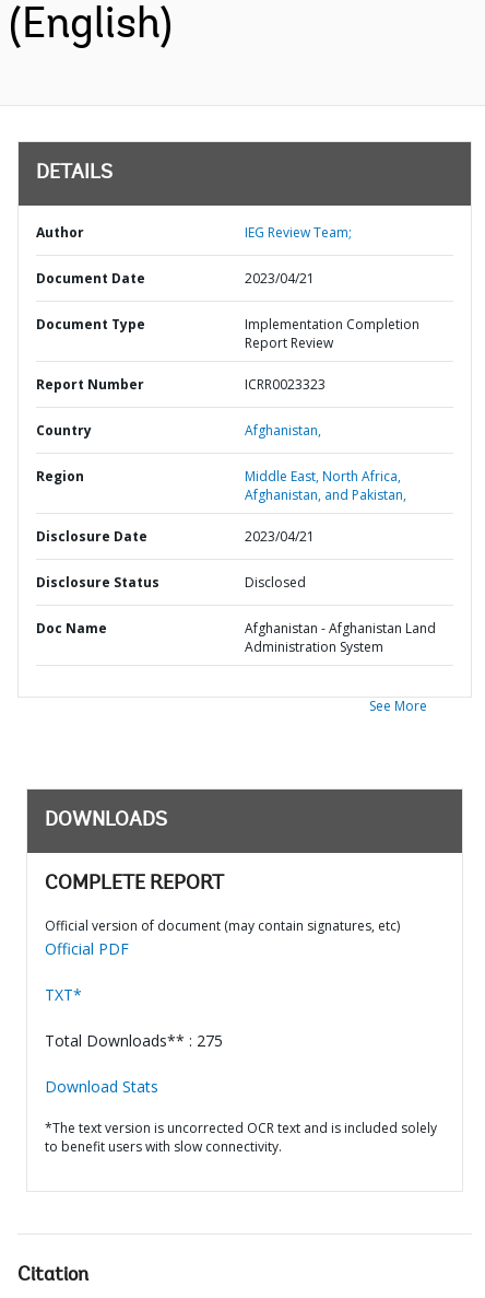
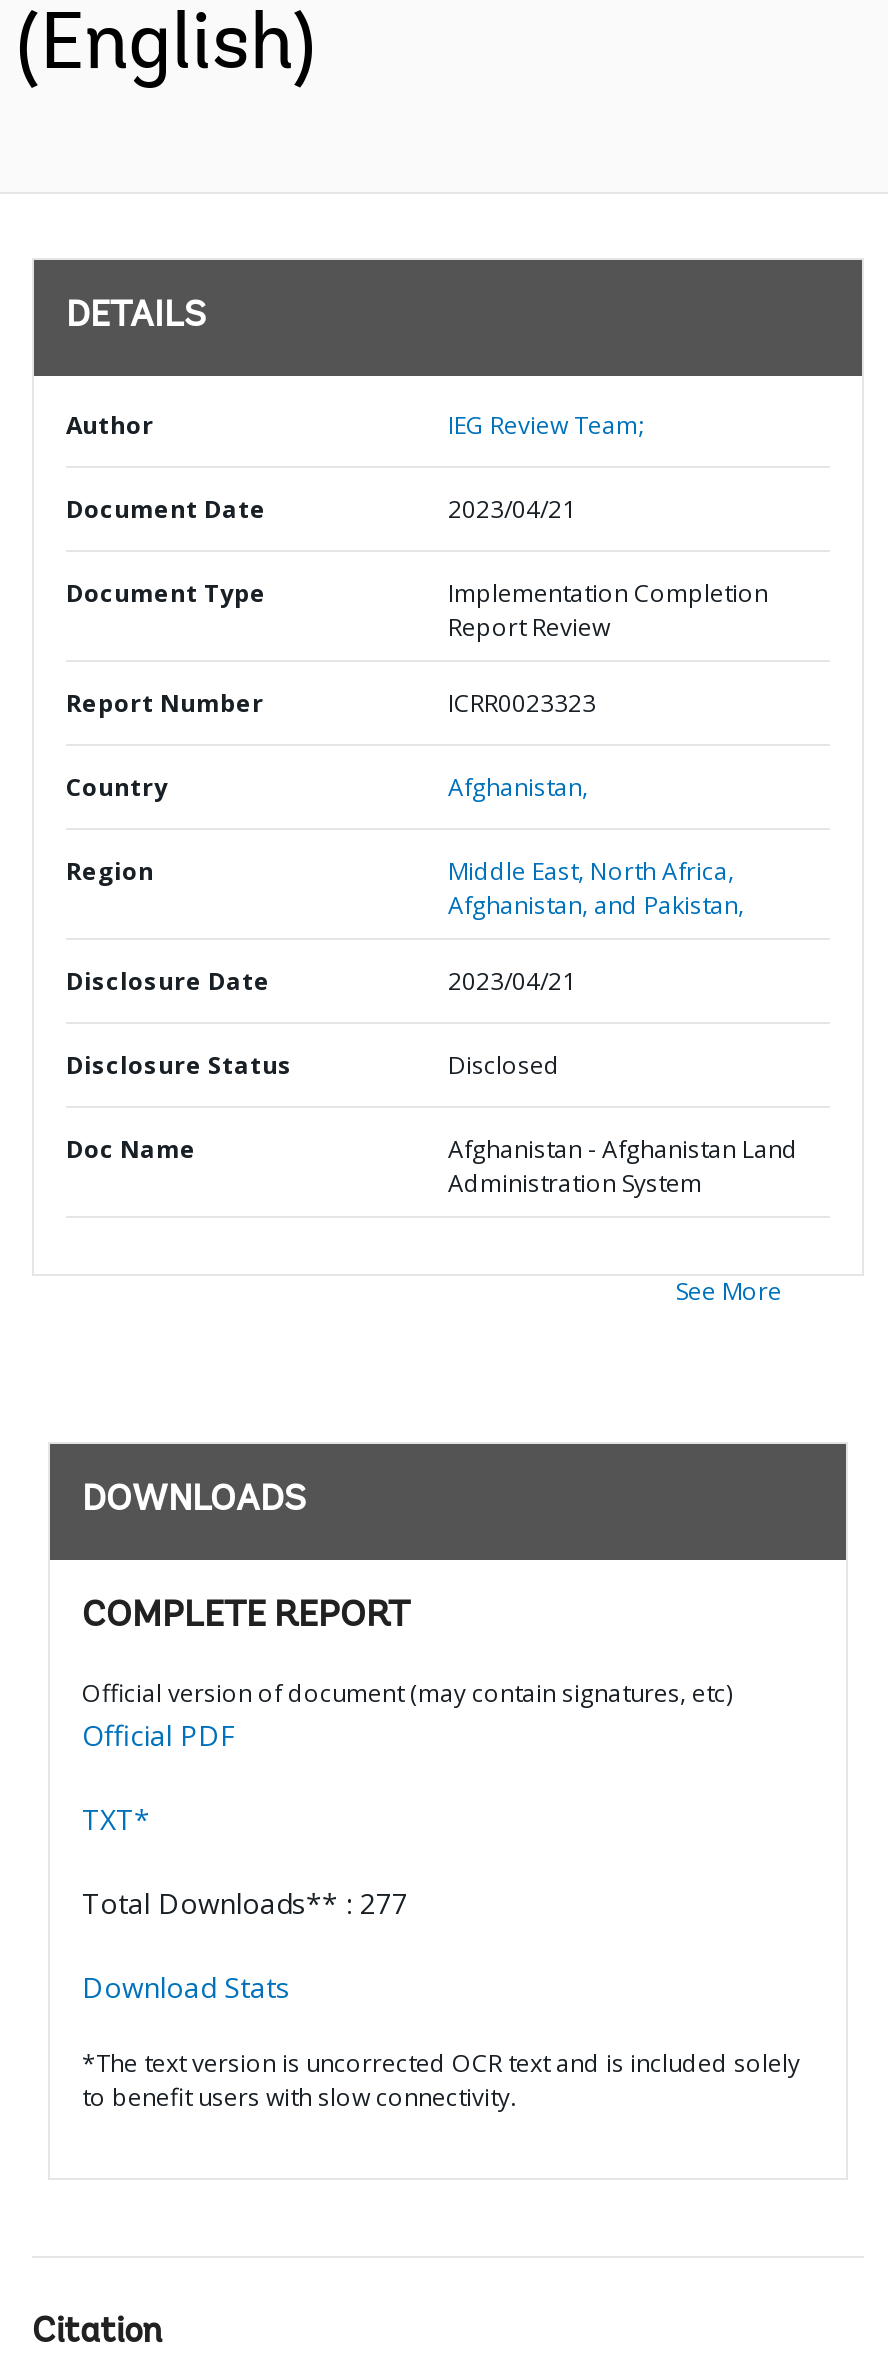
- Total Downloads** : 275
+ Total Downloads** : 277
